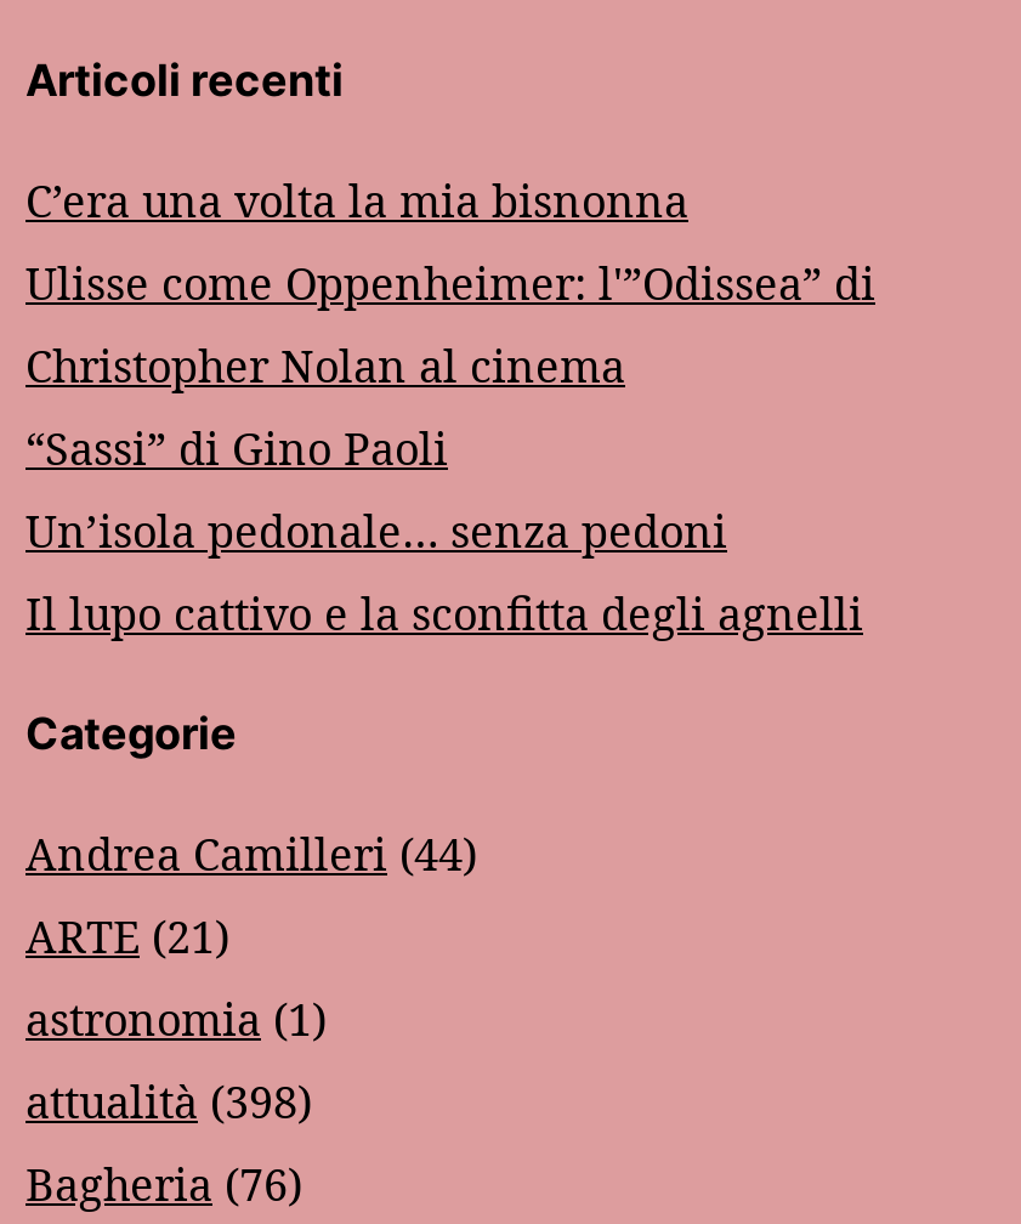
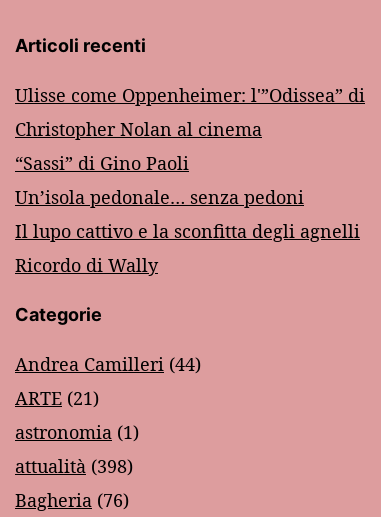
- C’era una volta la mia bisnonna

moved up: Ulisse come Oppenheimer: l'”Odissea” di | Christopher Nolan al cinema | “Sassi” di Gino Paoli | Un’isola pedonale… senza pedoni | Il lupo cattivo e la sconfitta degli agnelli

+ Ricordo di Wally
